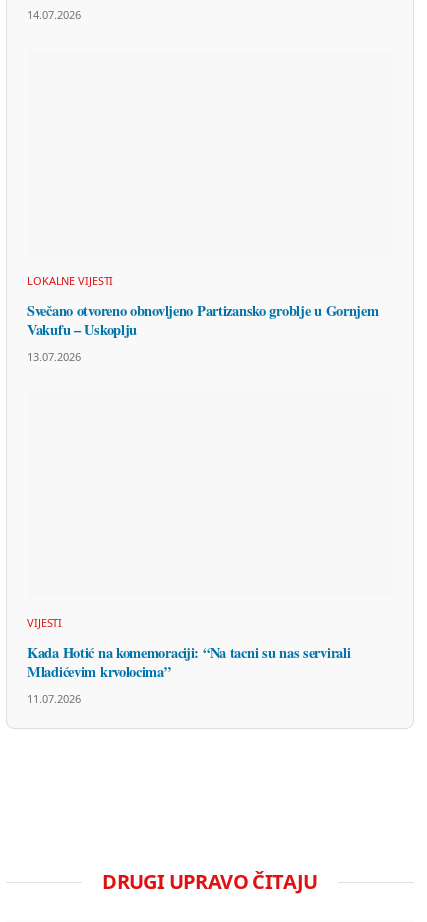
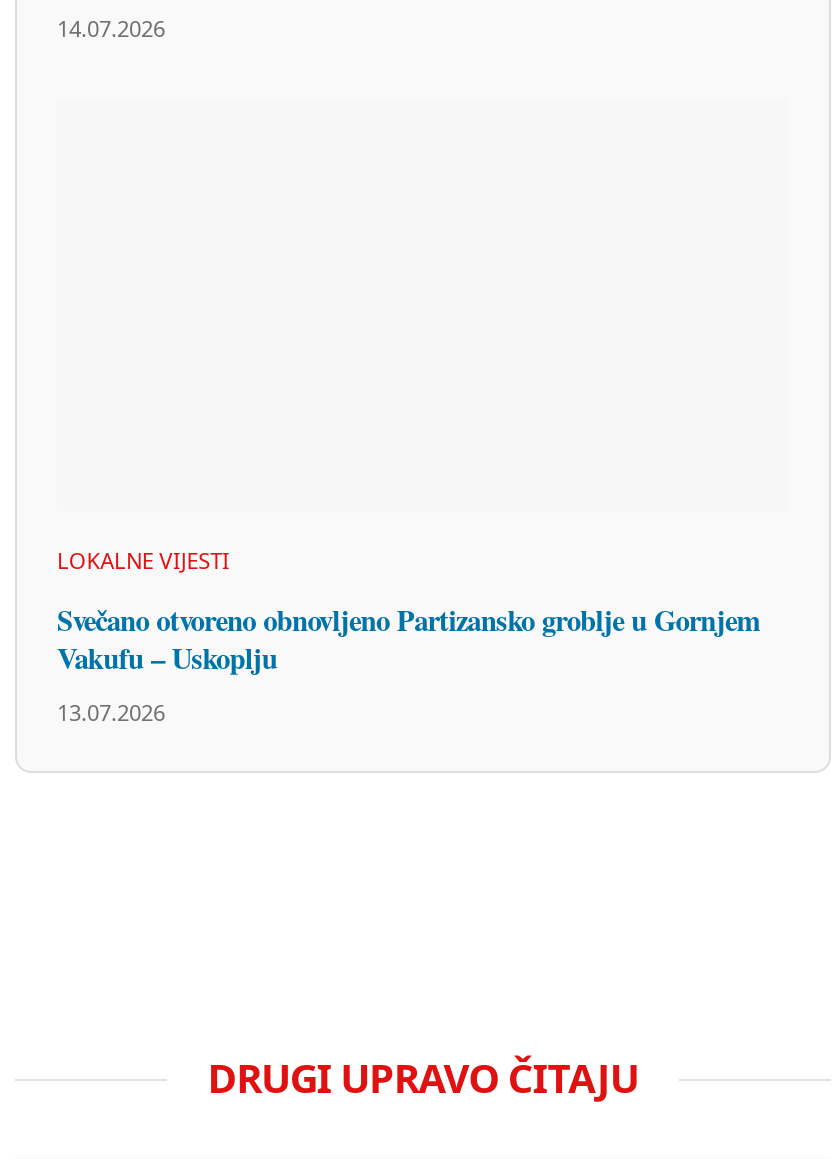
- VIJESTI
- Kada Hotić na komemoraciji: “Na tacni su nas servirali
- Mladićevim krvolocima”
- 11.07.2026
